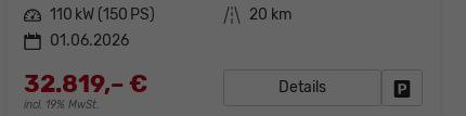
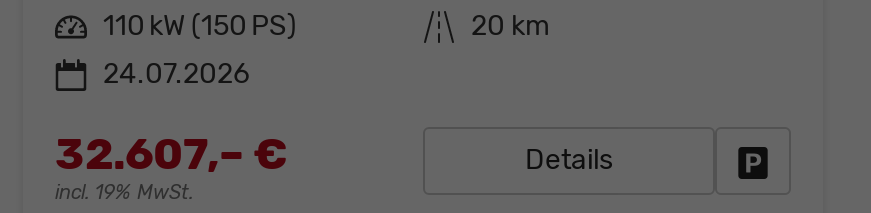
- 01.06.2026
+ 24.07.2026

- 32.819,– €
+ 32.607,– €
